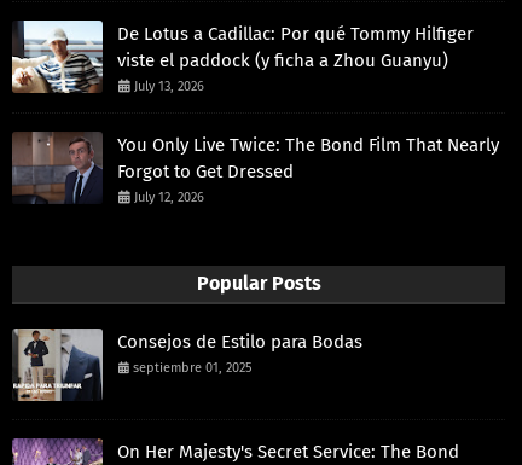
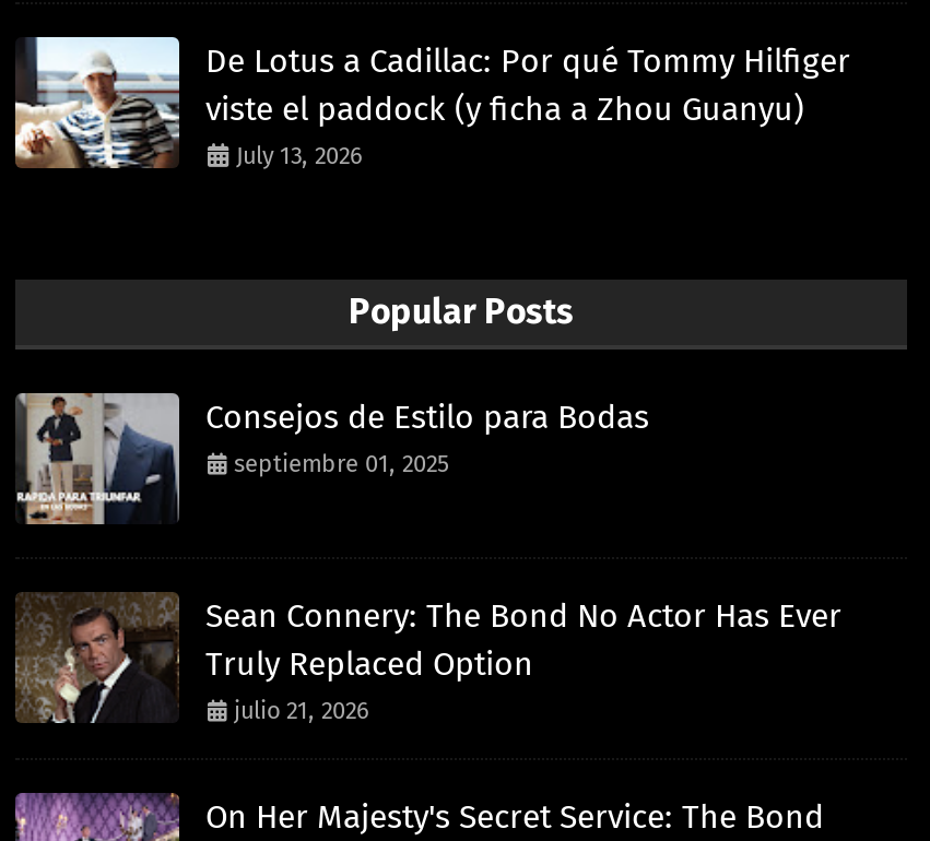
- [image]
- You Only Live Twice: The Bond Film That Nearly
- Forgot to Get Dressed
- July 12, 2026

moved up: [image] | Popular Posts | Consejos de Estilo para Bodas | septiembre 01, 2025

+ [image]
+ Sean Connery: The Bond No Actor Has Ever
+ Truly Replaced Option
+ julio 21, 2026
